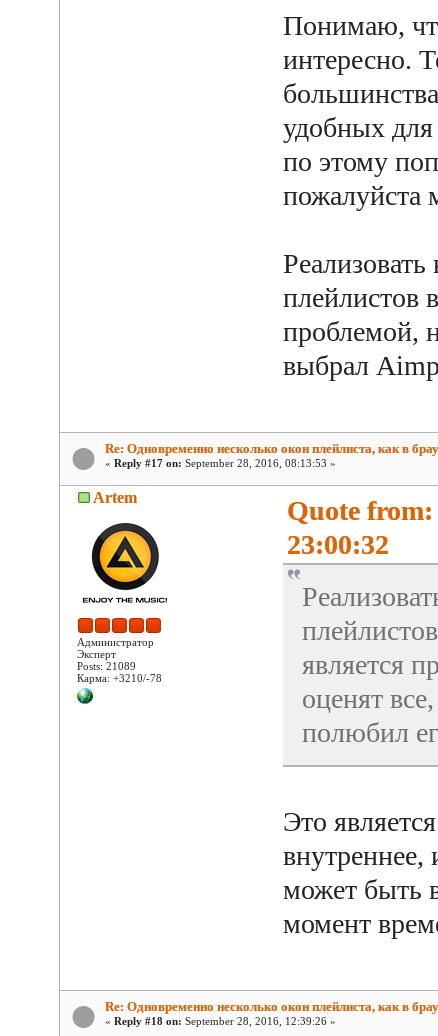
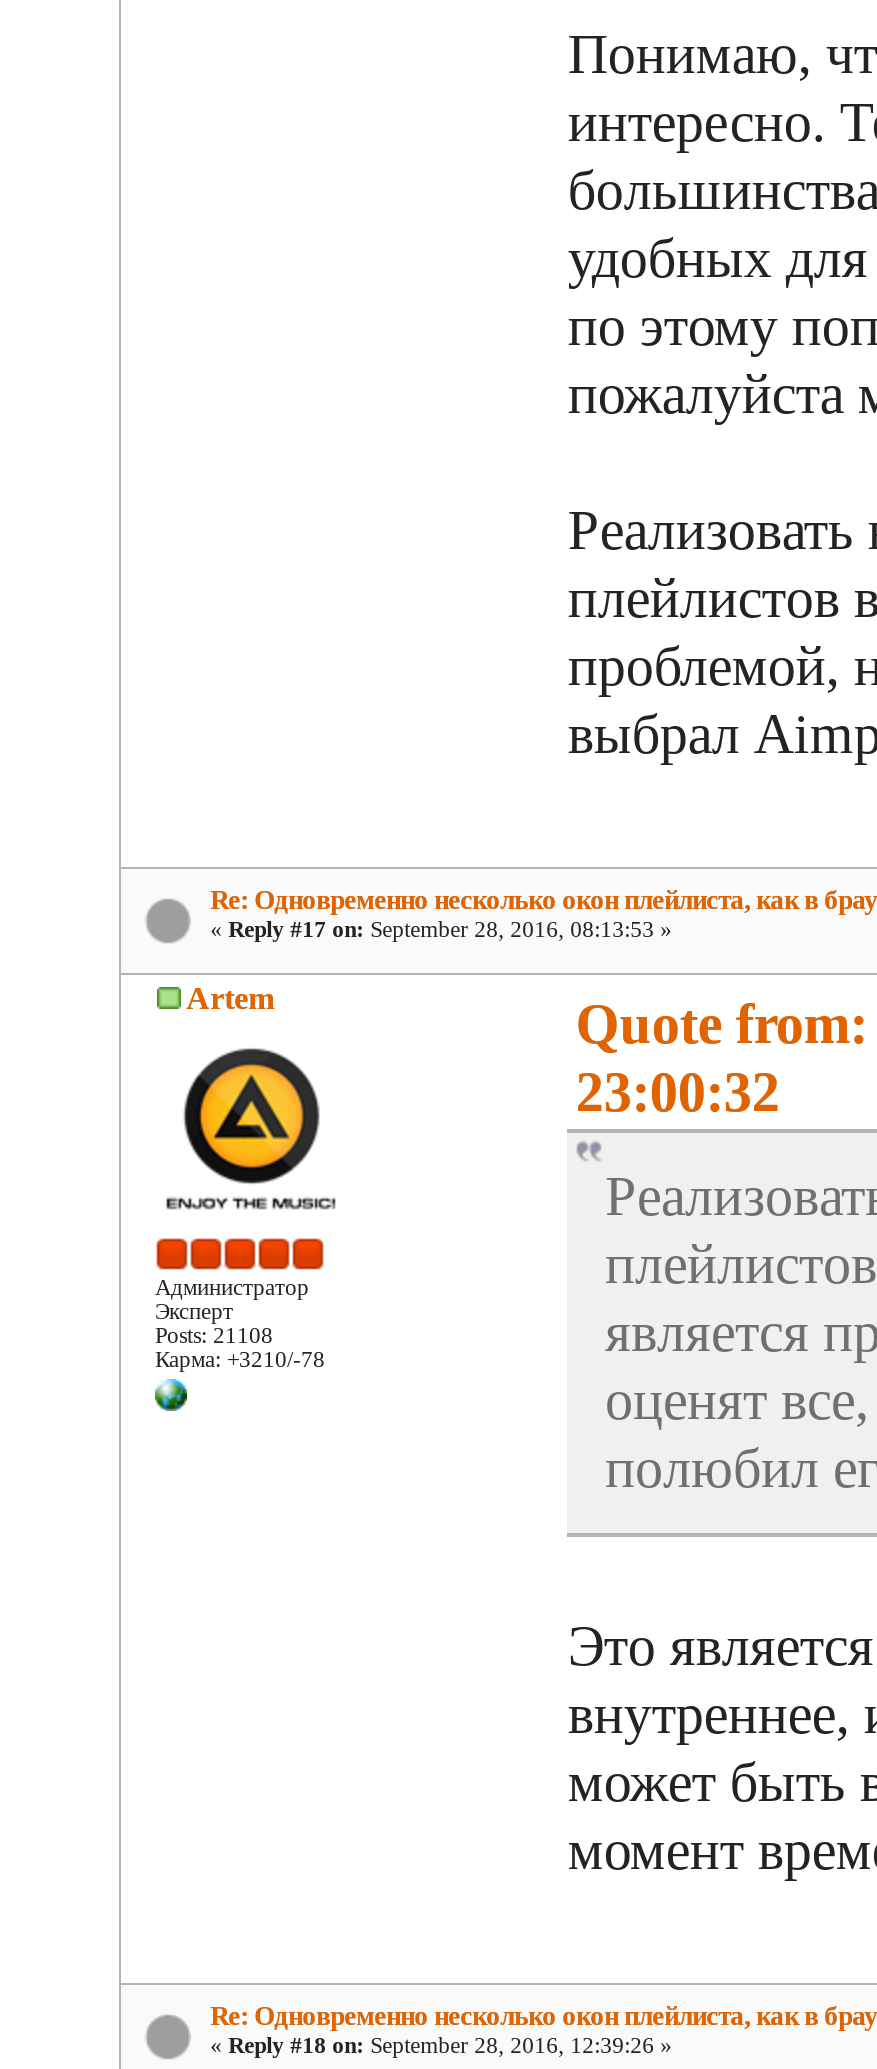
- Posts: 21089
+ Posts: 21108
